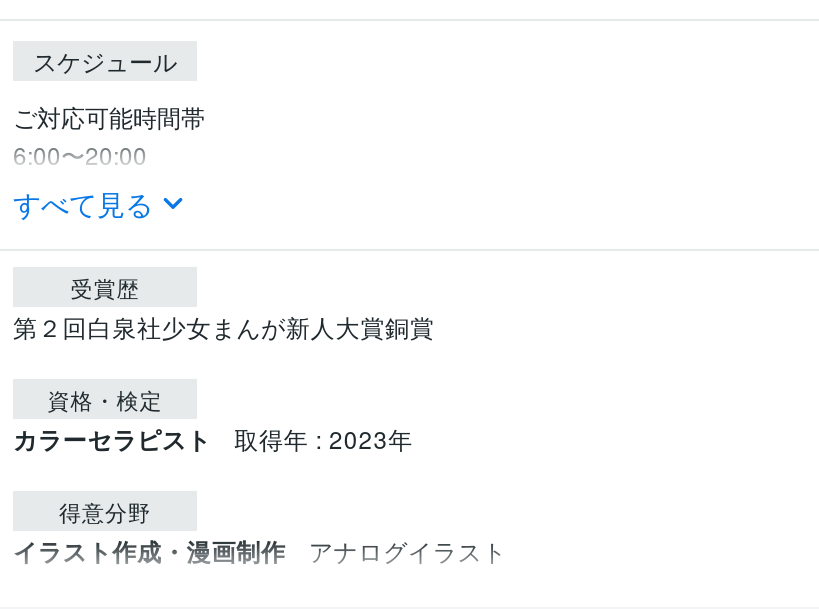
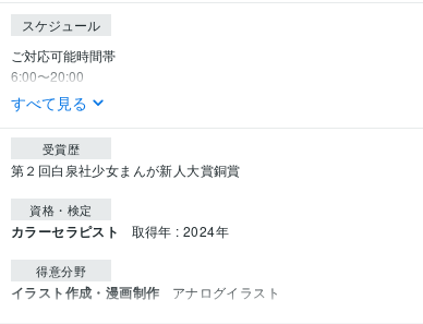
- カラーセラピスト 取得年 : 2023年
+ カラーセラピスト 取得年 : 2024年
